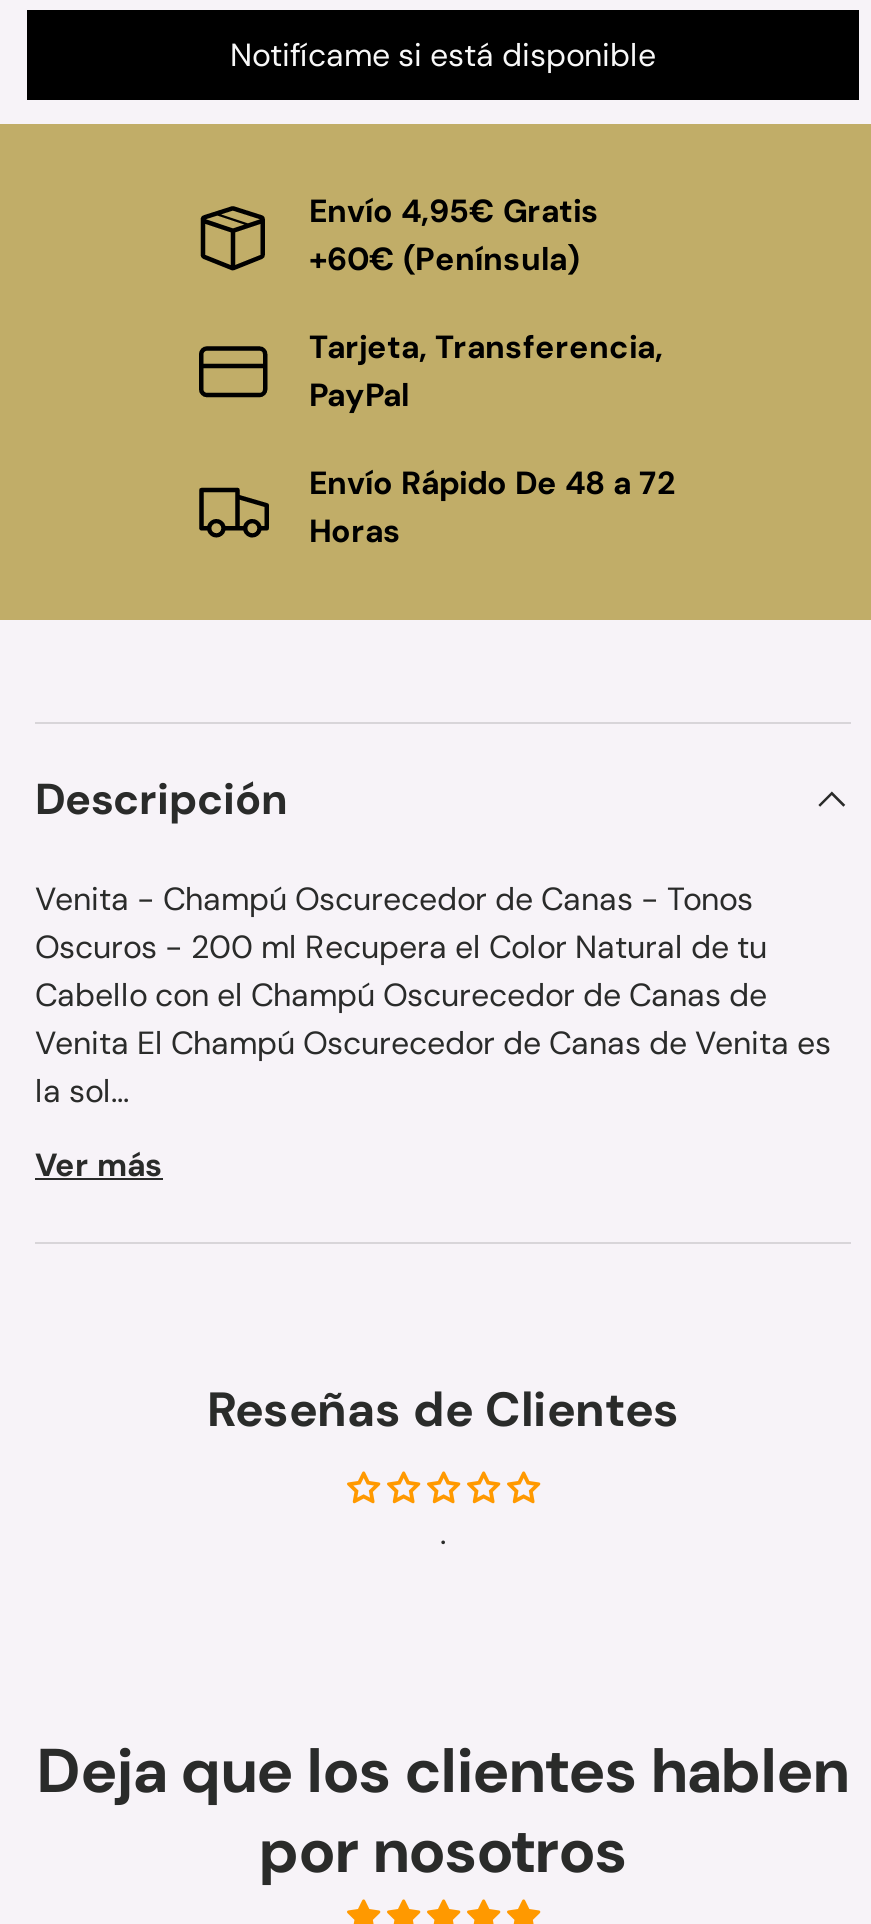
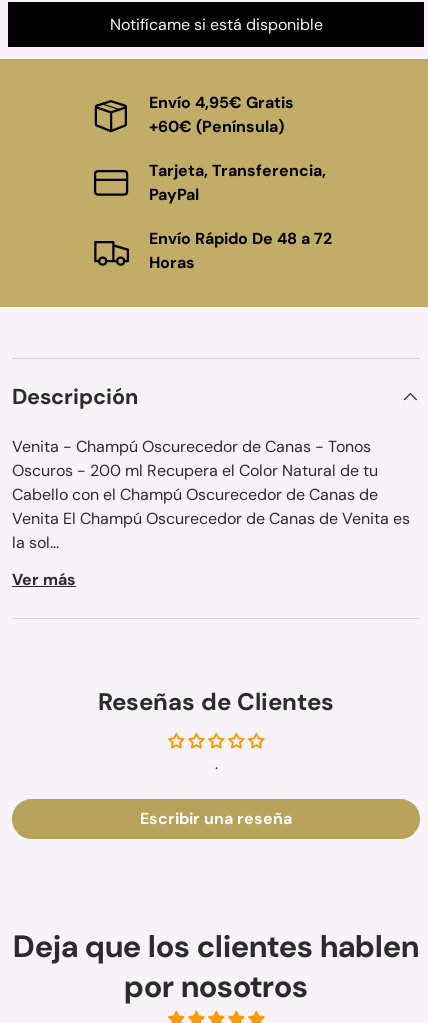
+ Escribir una reseña
